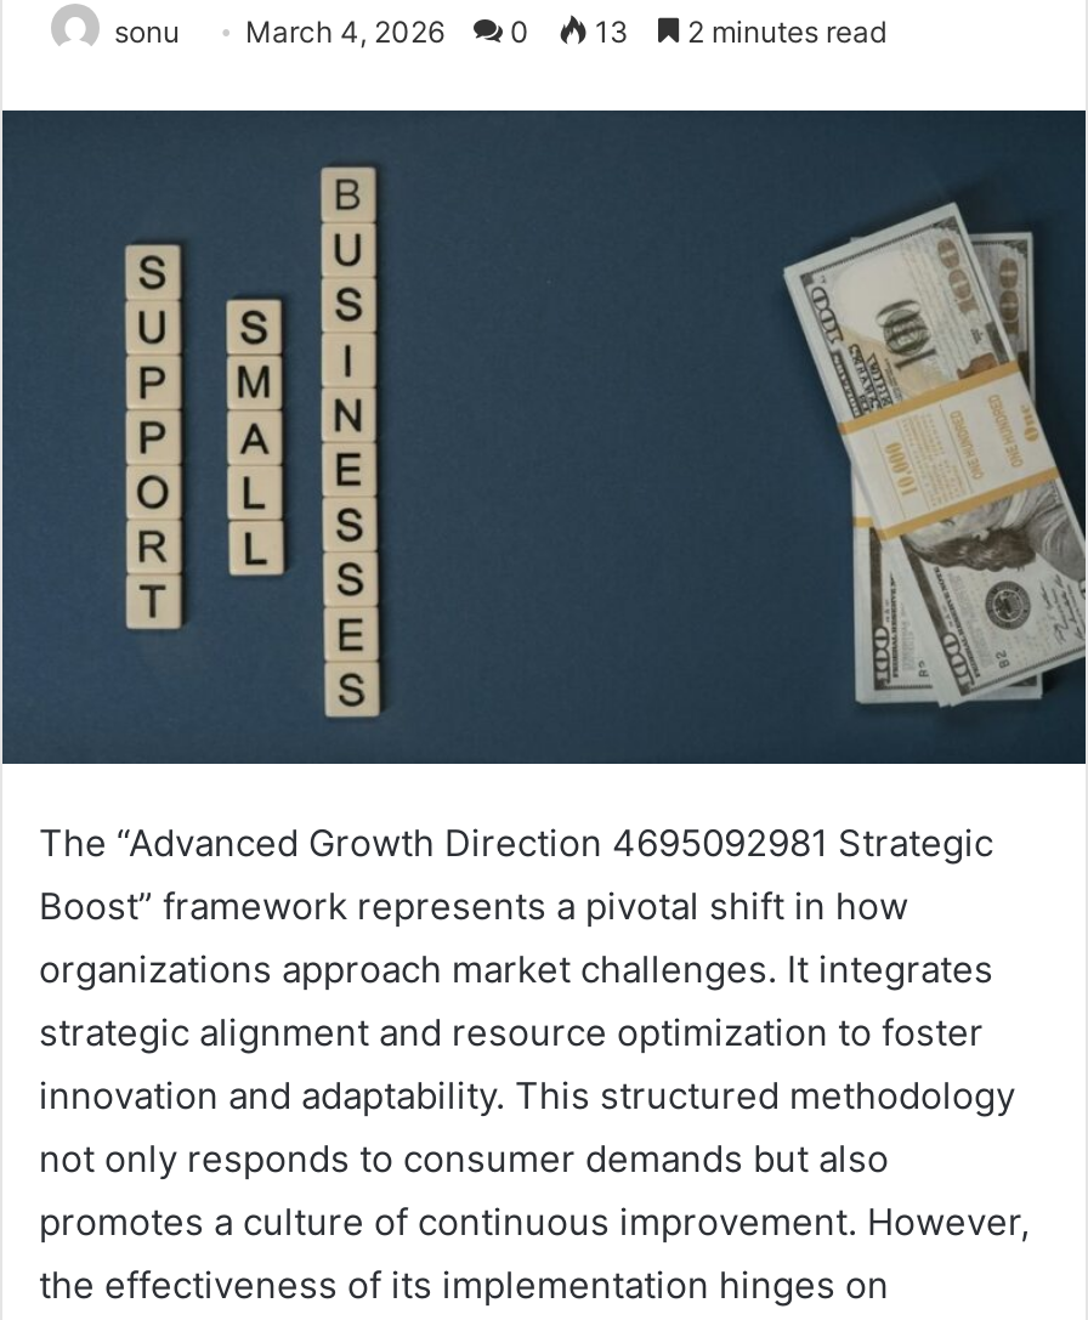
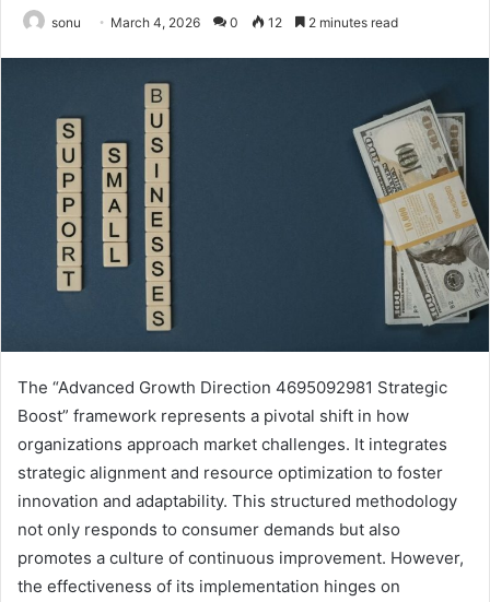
- sonu March 4, 2026 0 13 2 minutes read
+ sonu March 4, 2026 0 12 2 minutes read
